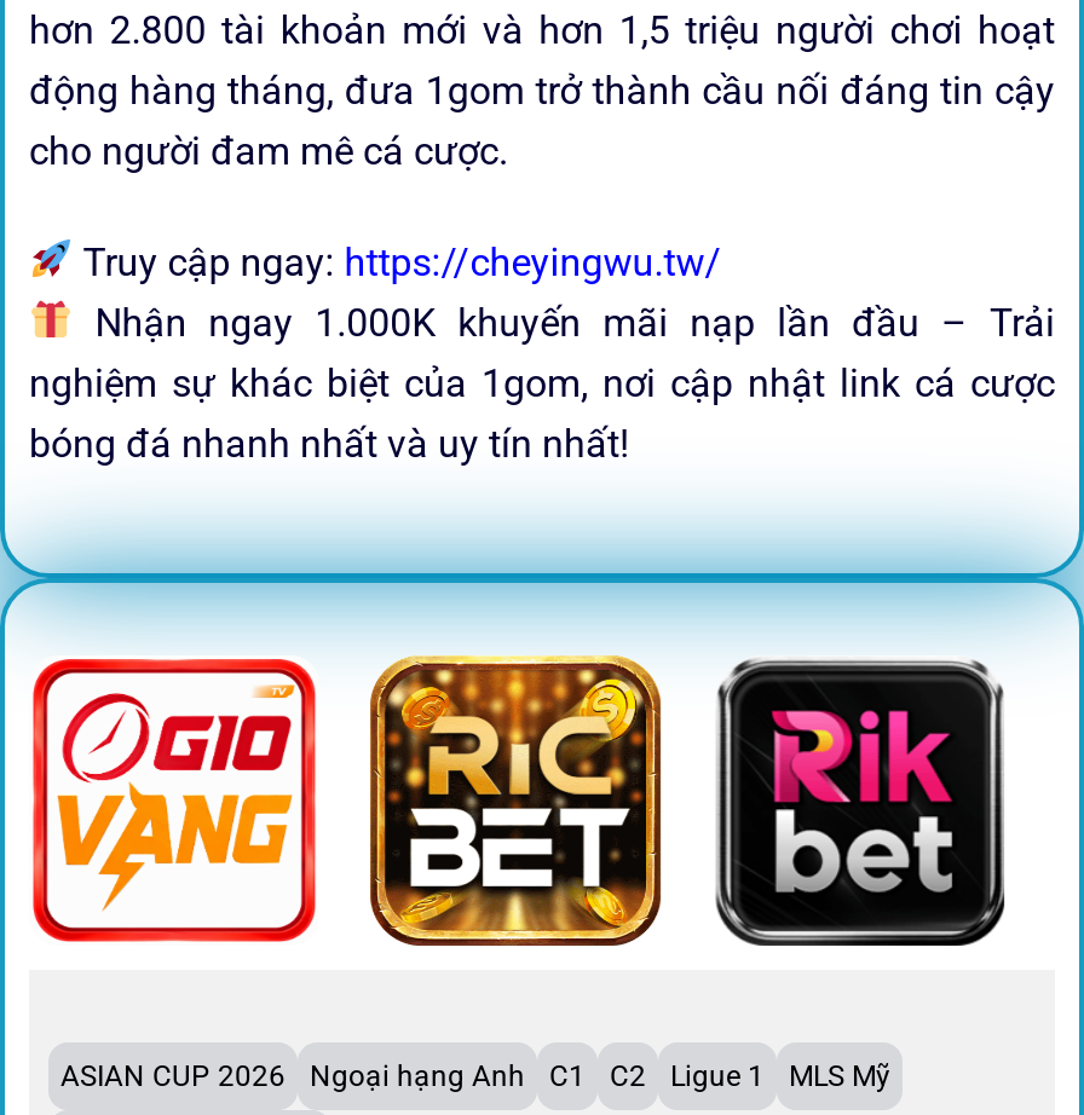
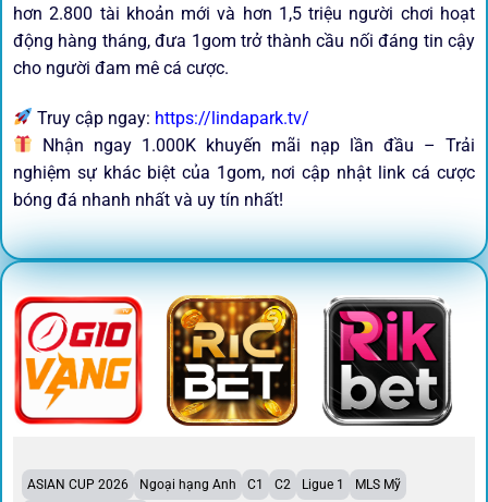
- Truy cập ngay: https://cheyingwu.tw/
+ Truy cập ngay: https://lindapark.tv/

- [image]
+ [image]
